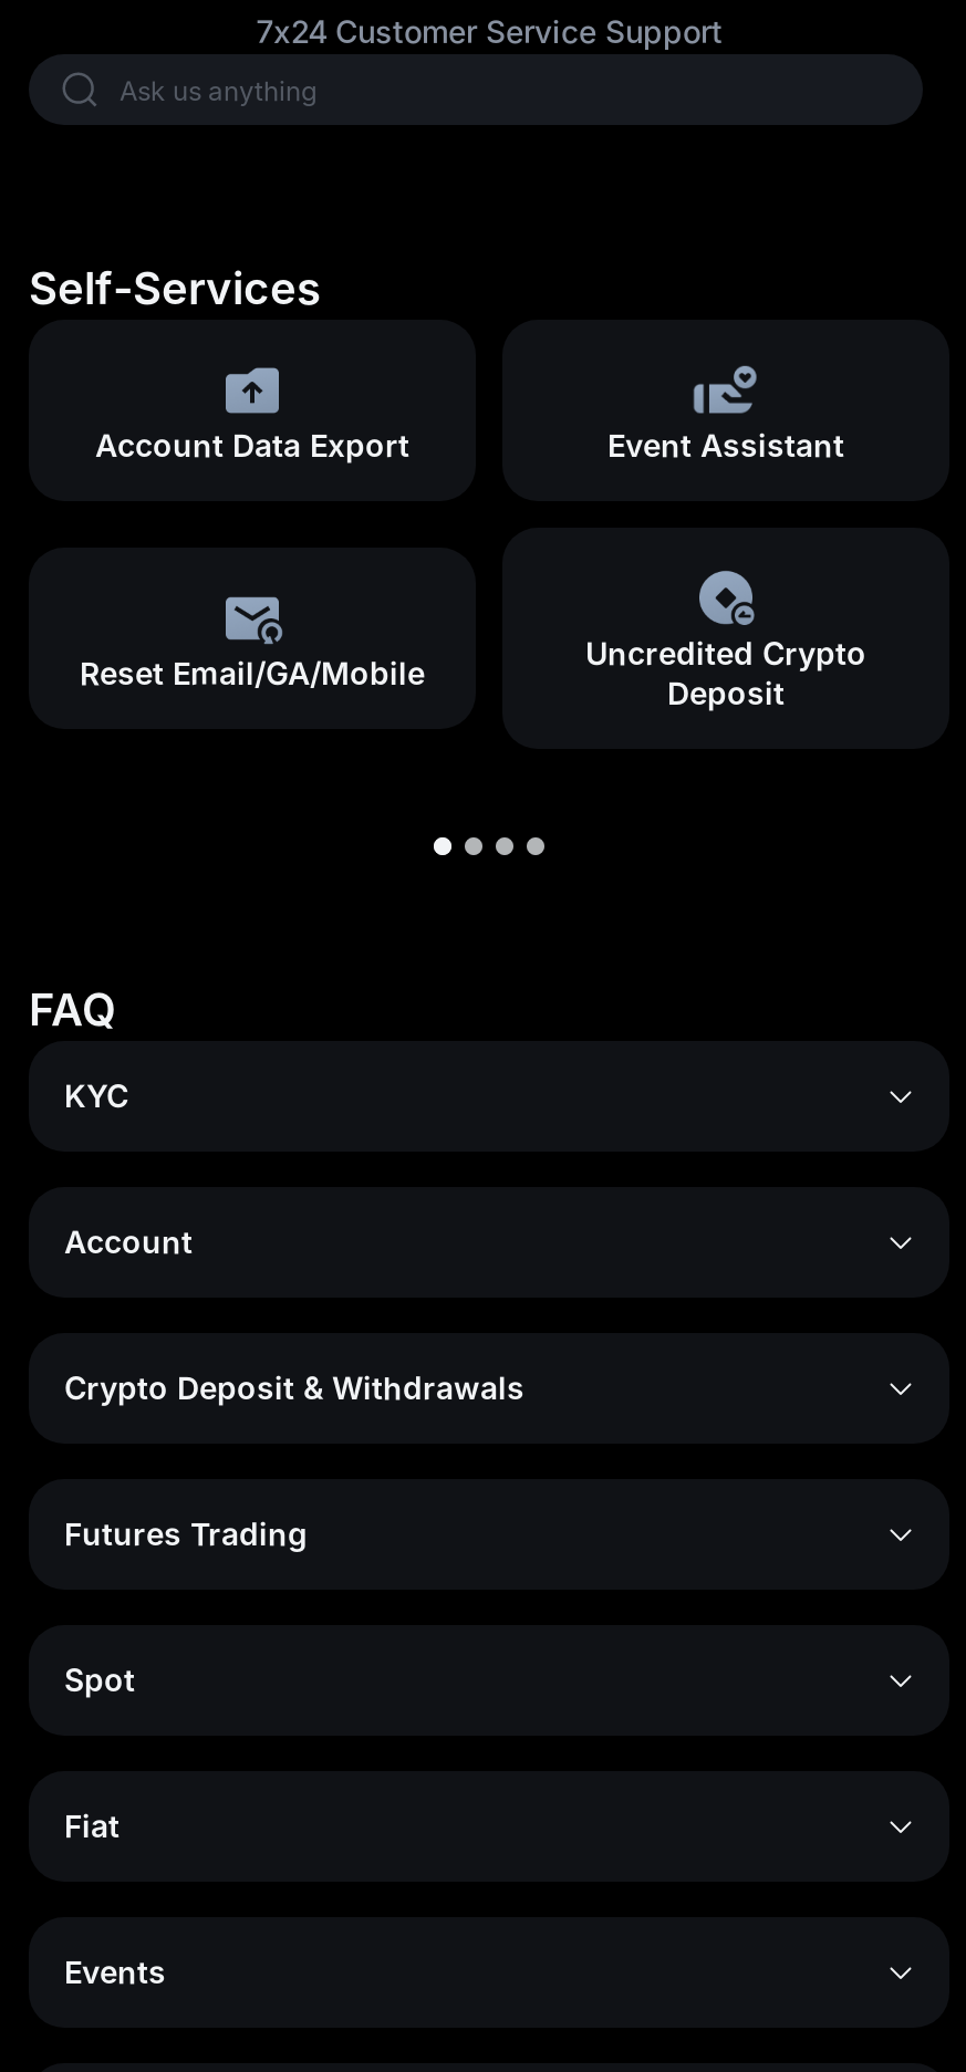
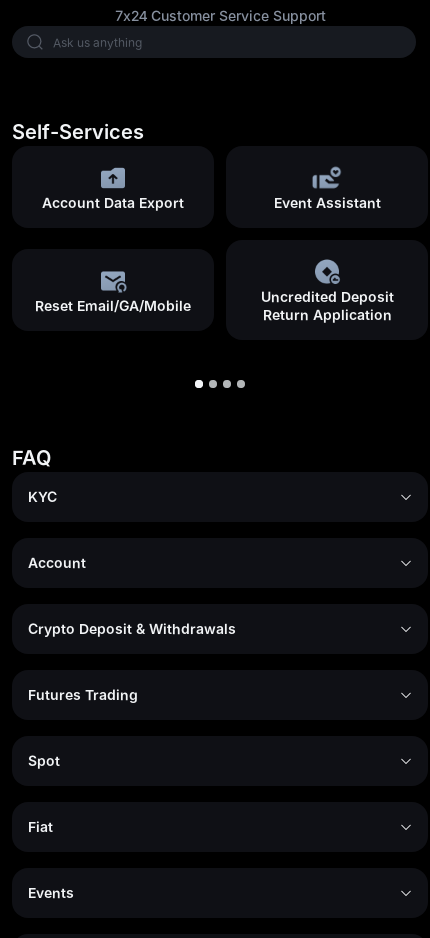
- Uncredited Crypto
- Deposit
+ Uncredited Deposit
+ Return Application
